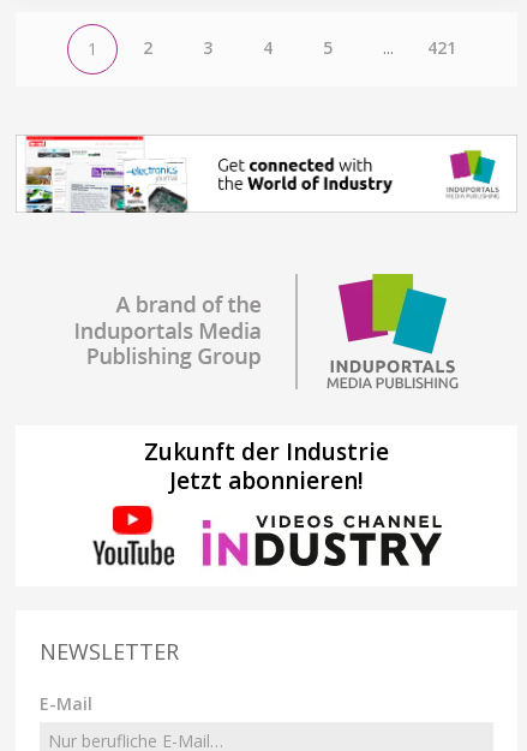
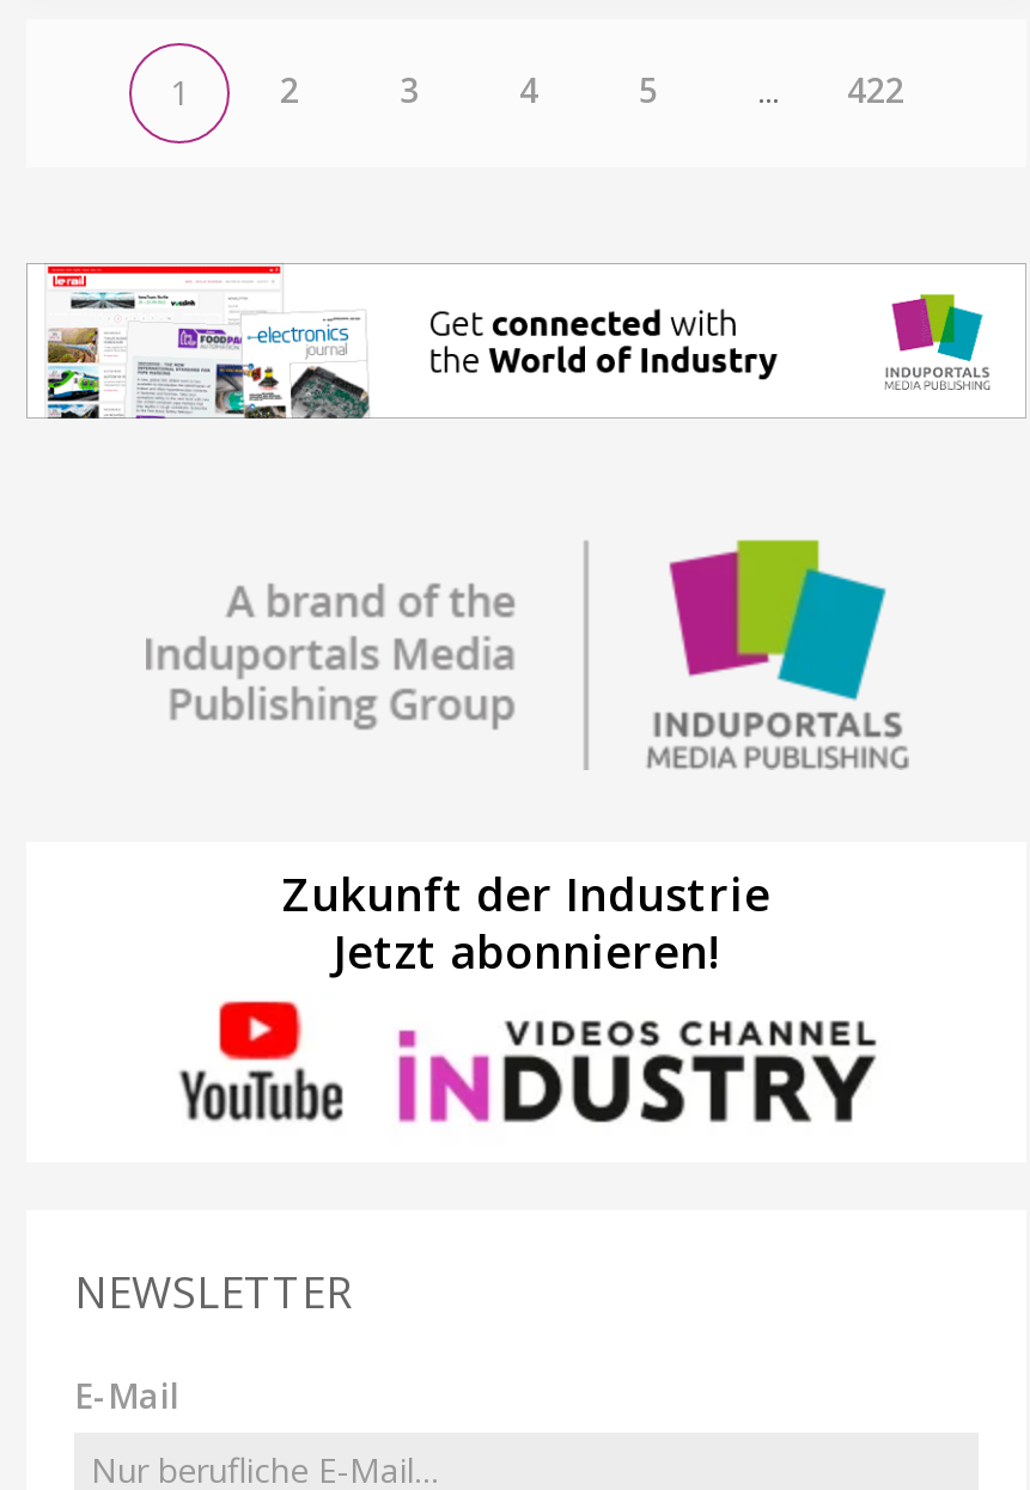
- 421
+ 422
